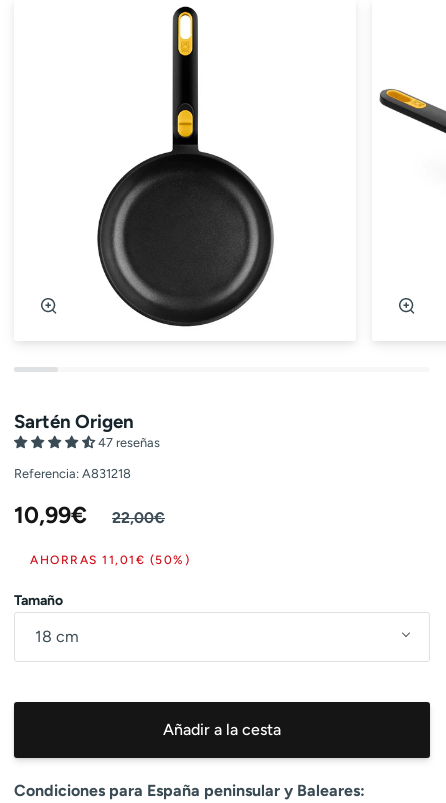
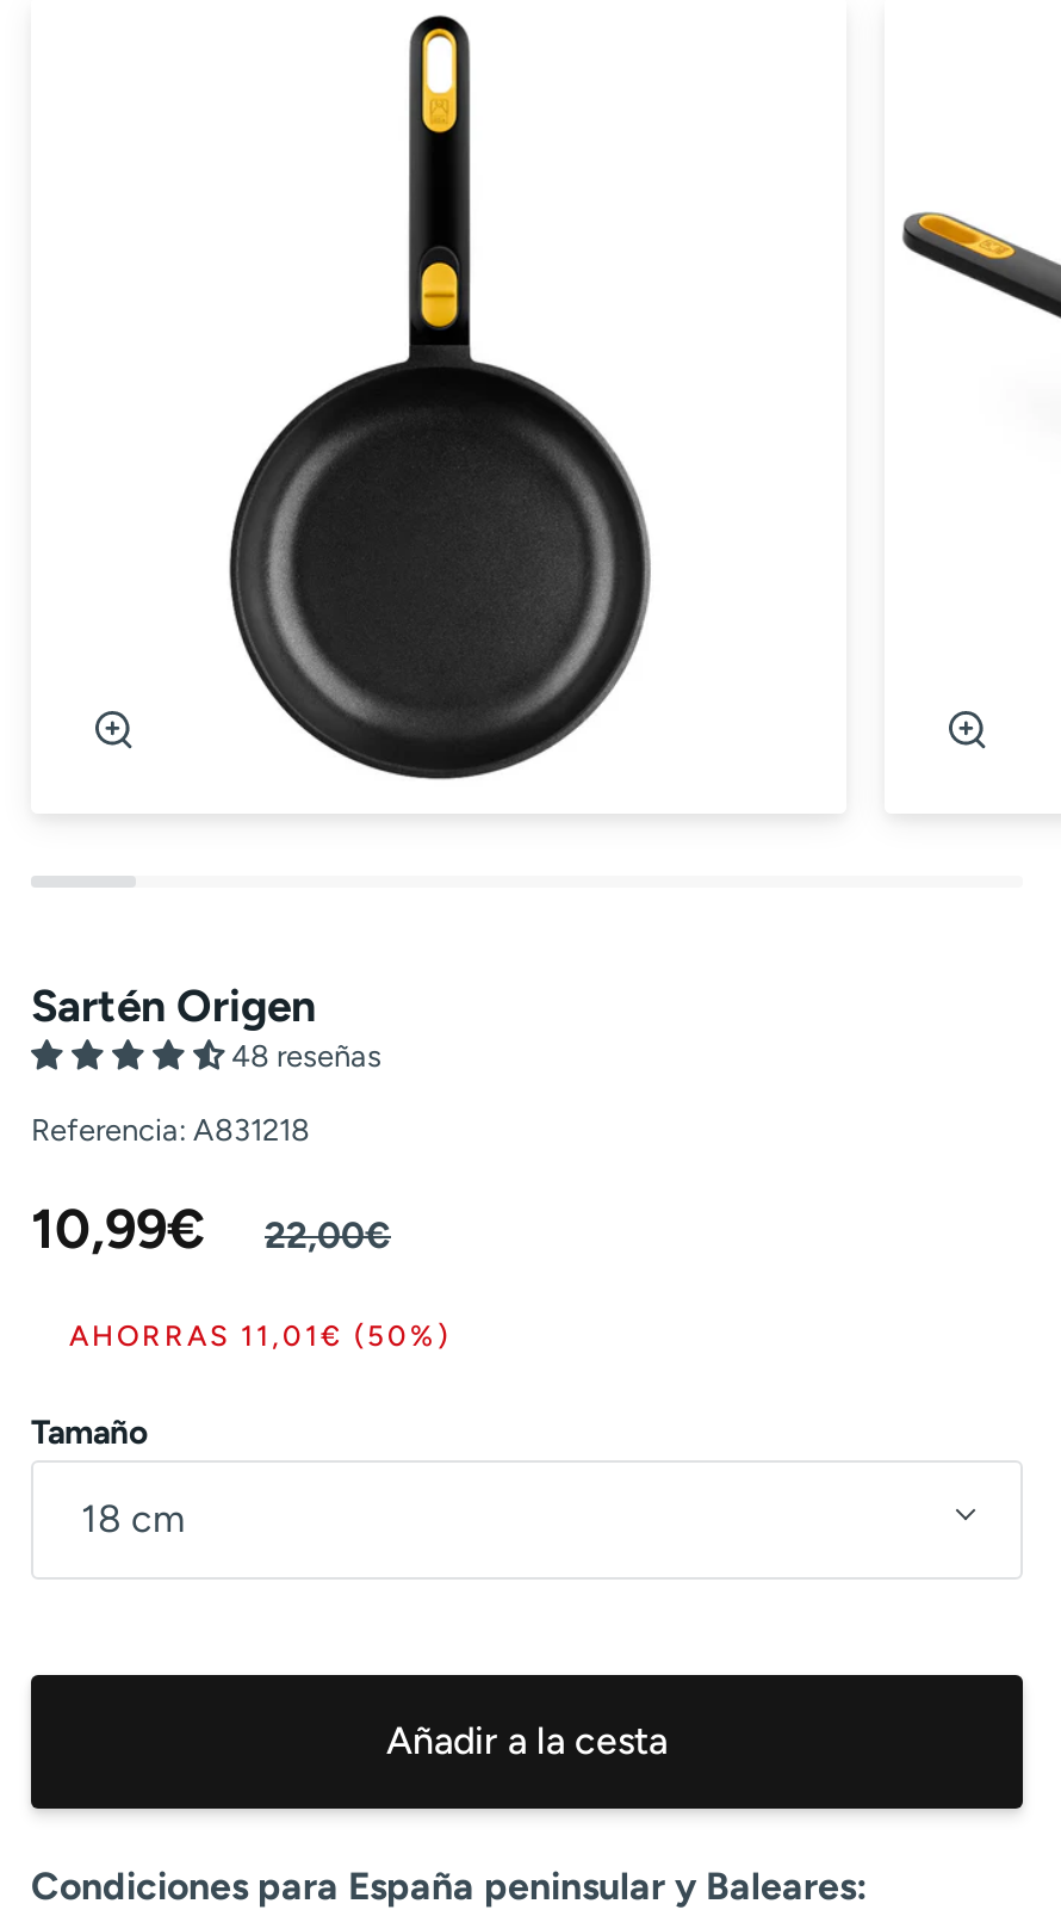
- 47 reseñas
+ 48 reseñas
